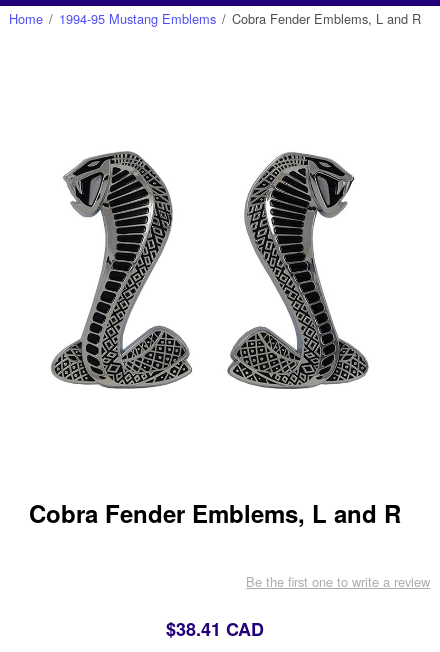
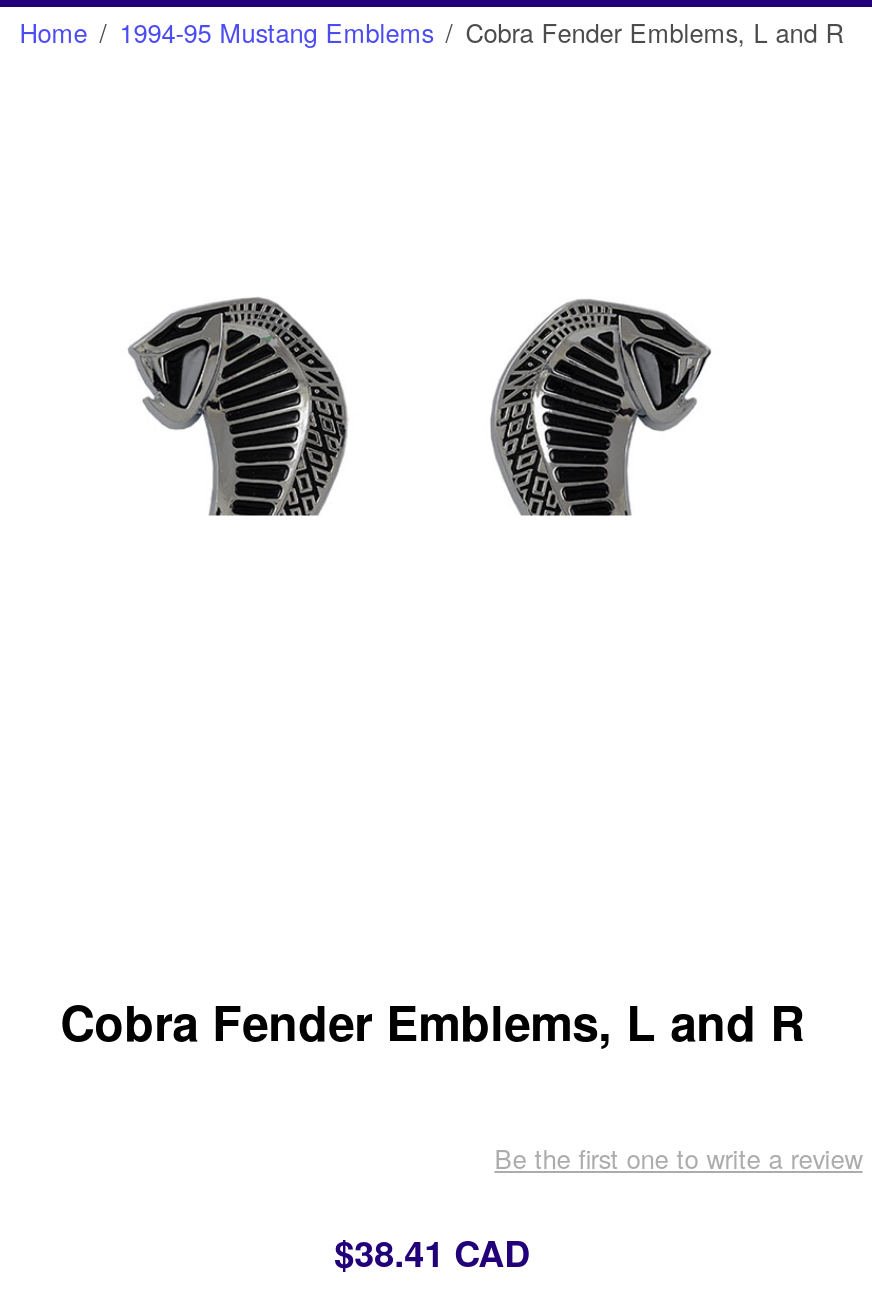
- [image]

- [image]
